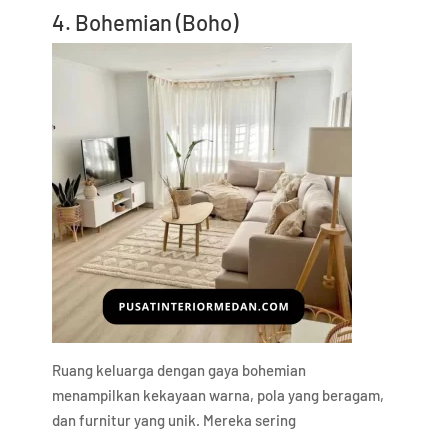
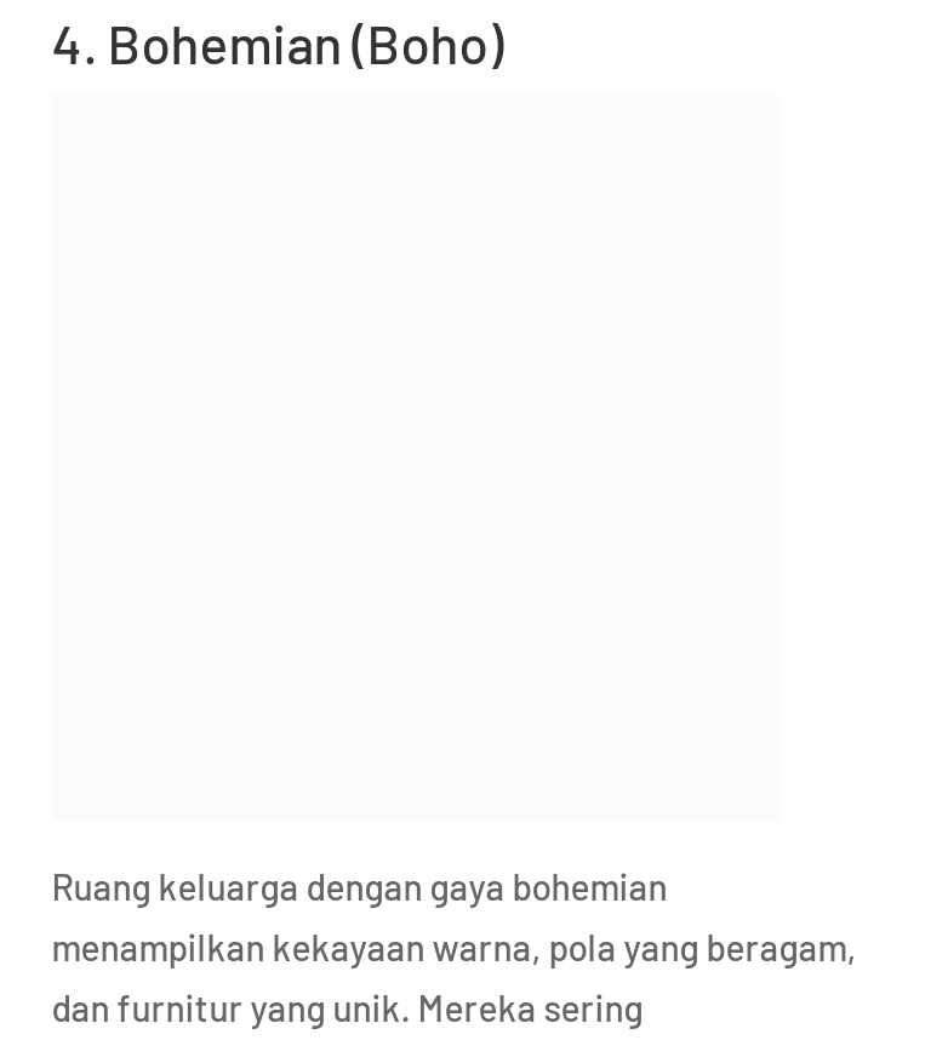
- [image]
